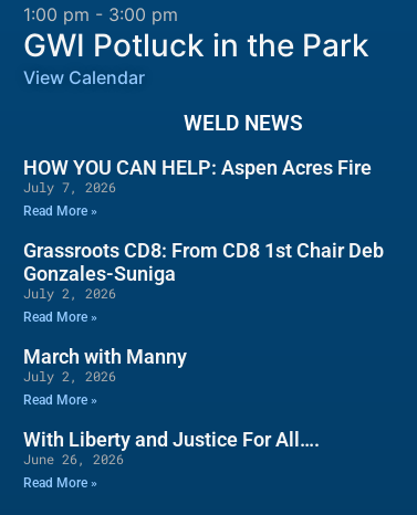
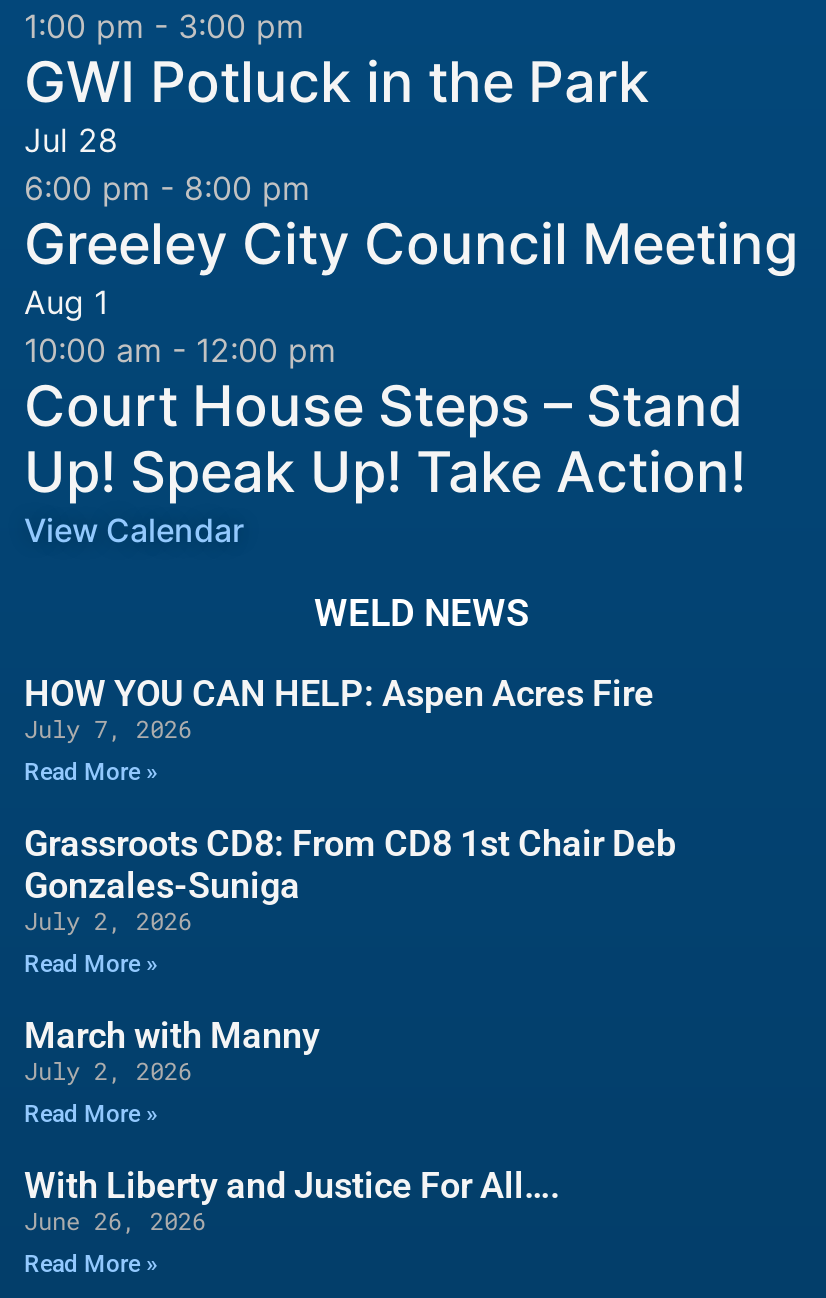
+ Jul 28
+ 6:00 pm - 8:00 pm
+ Greeley City Council Meeting
+ Aug 1
+ 10:00 am - 12:00 pm
+ Court House Steps – Stand
+ Up! Speak Up! Take Action!
